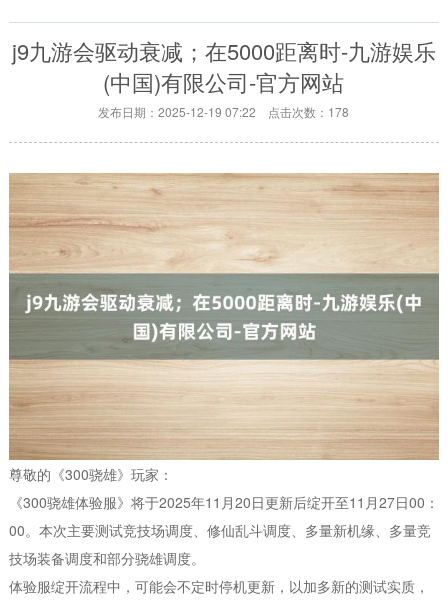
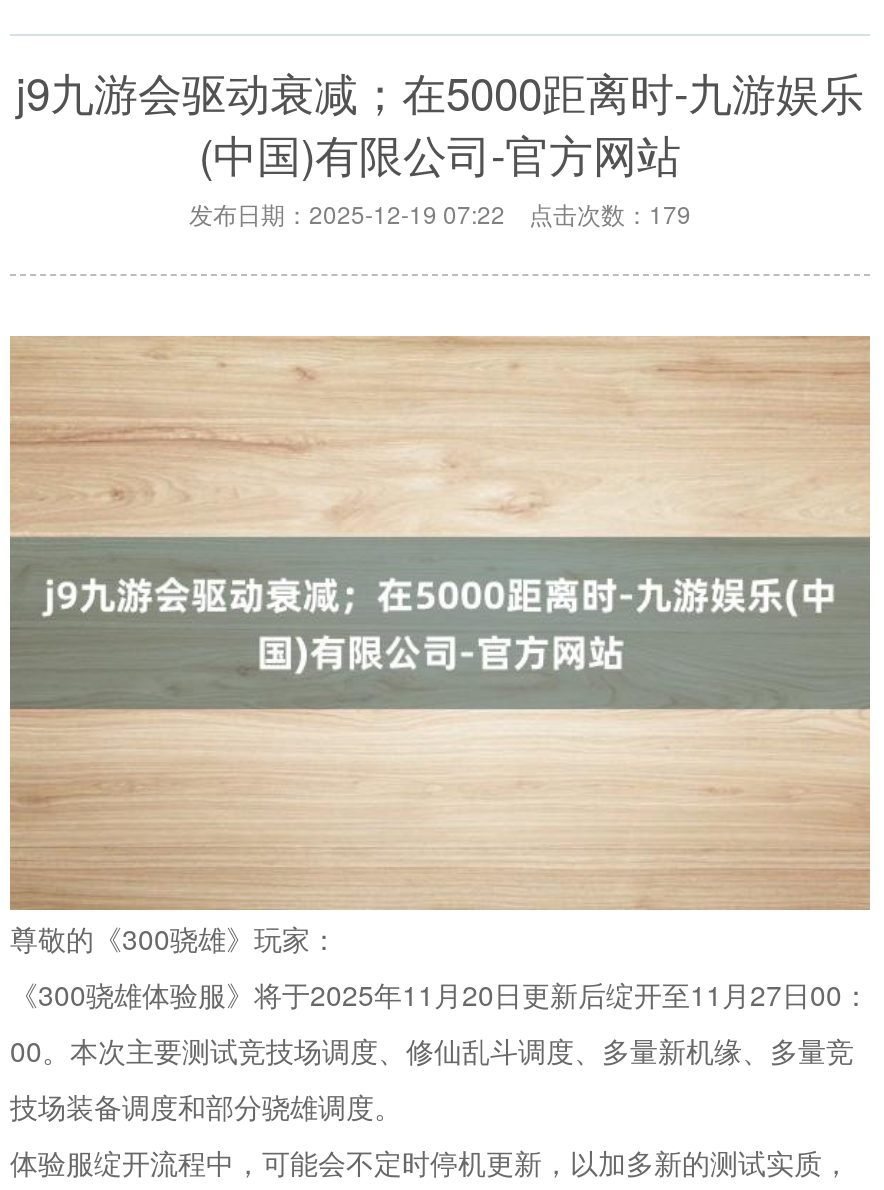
- 发布日期：2025-12-19 07:22 点击次数：178
+ 发布日期：2025-12-19 07:22 点击次数：179
